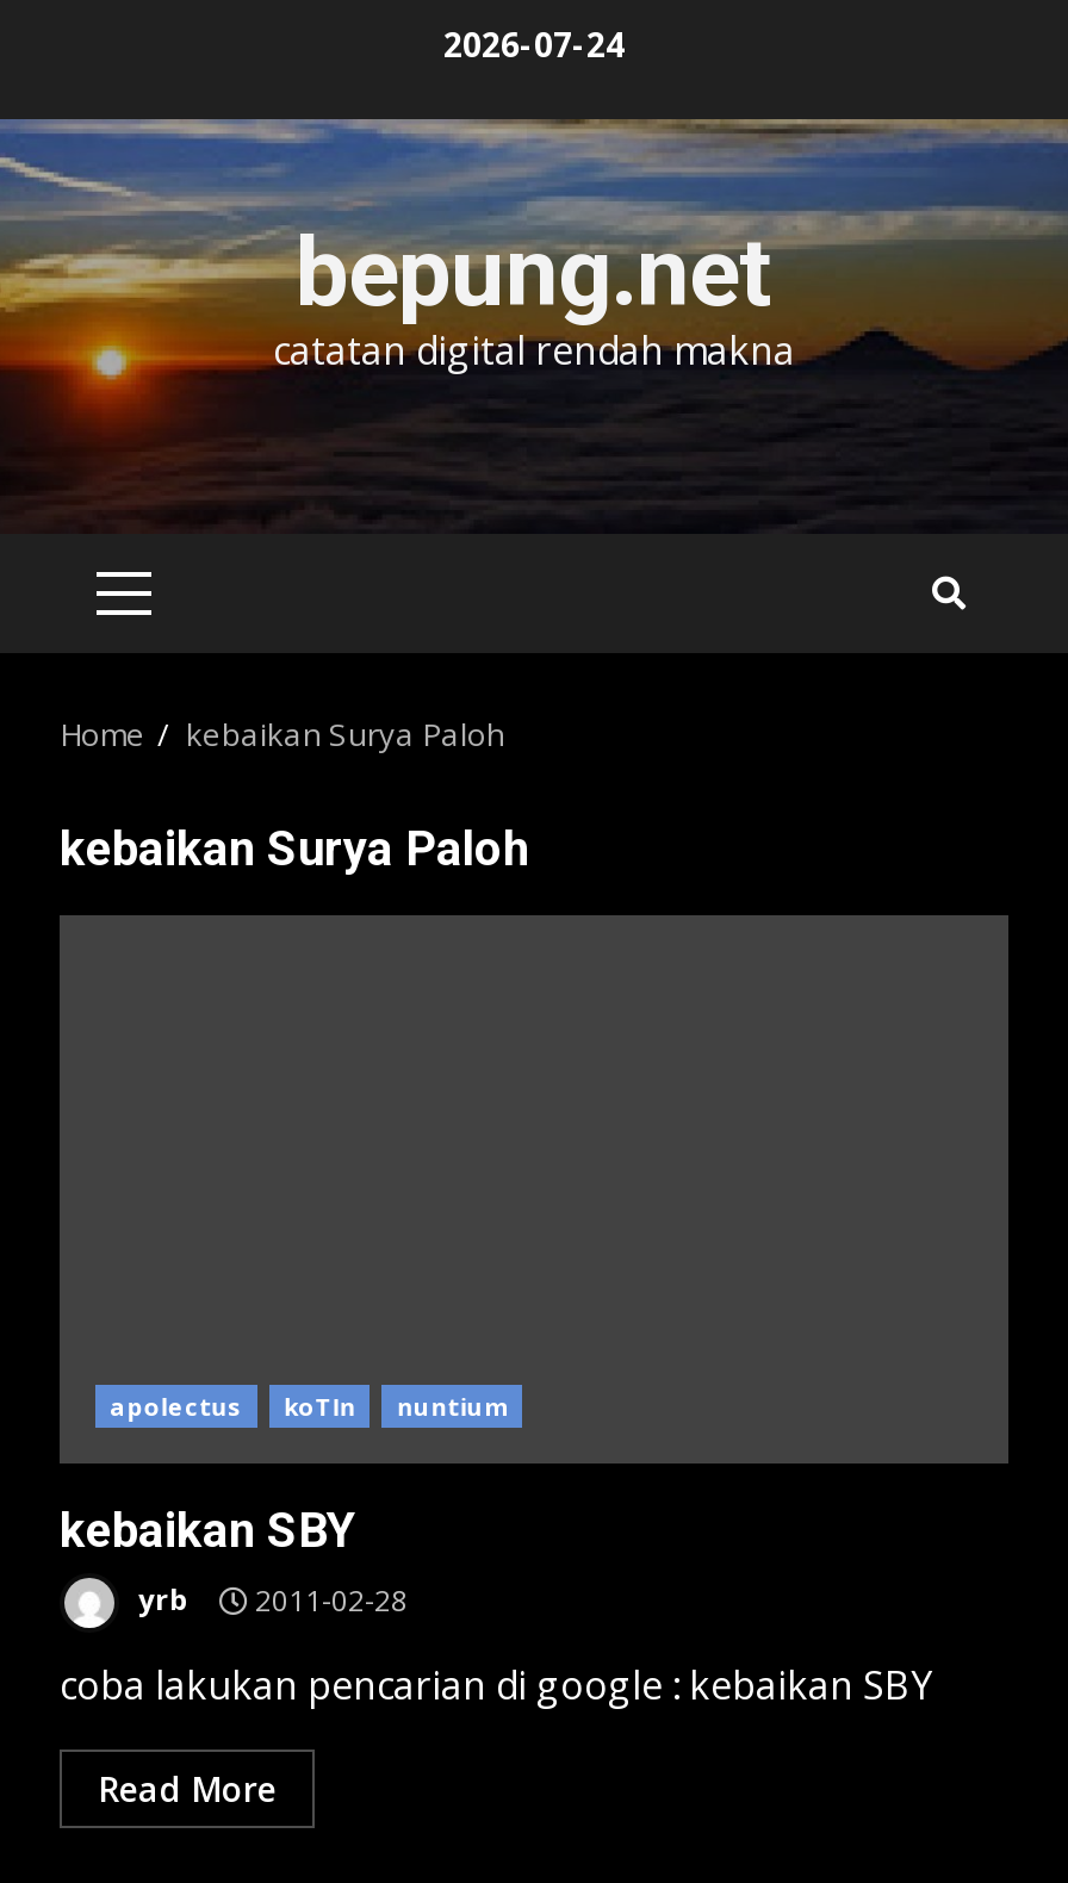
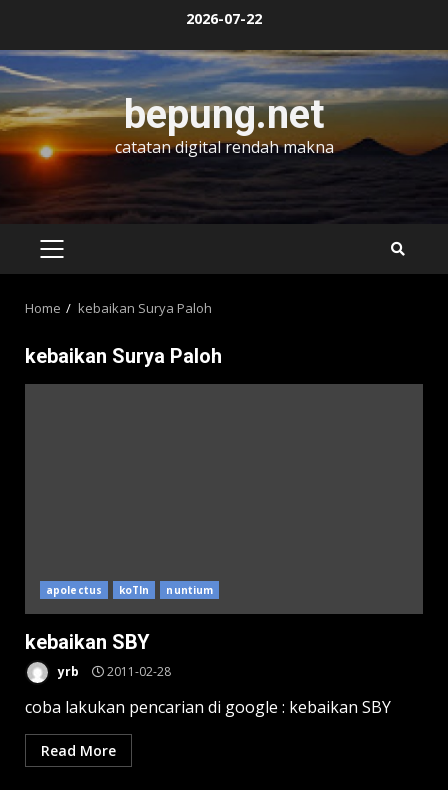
- 2026-07-24
+ 2026-07-22
